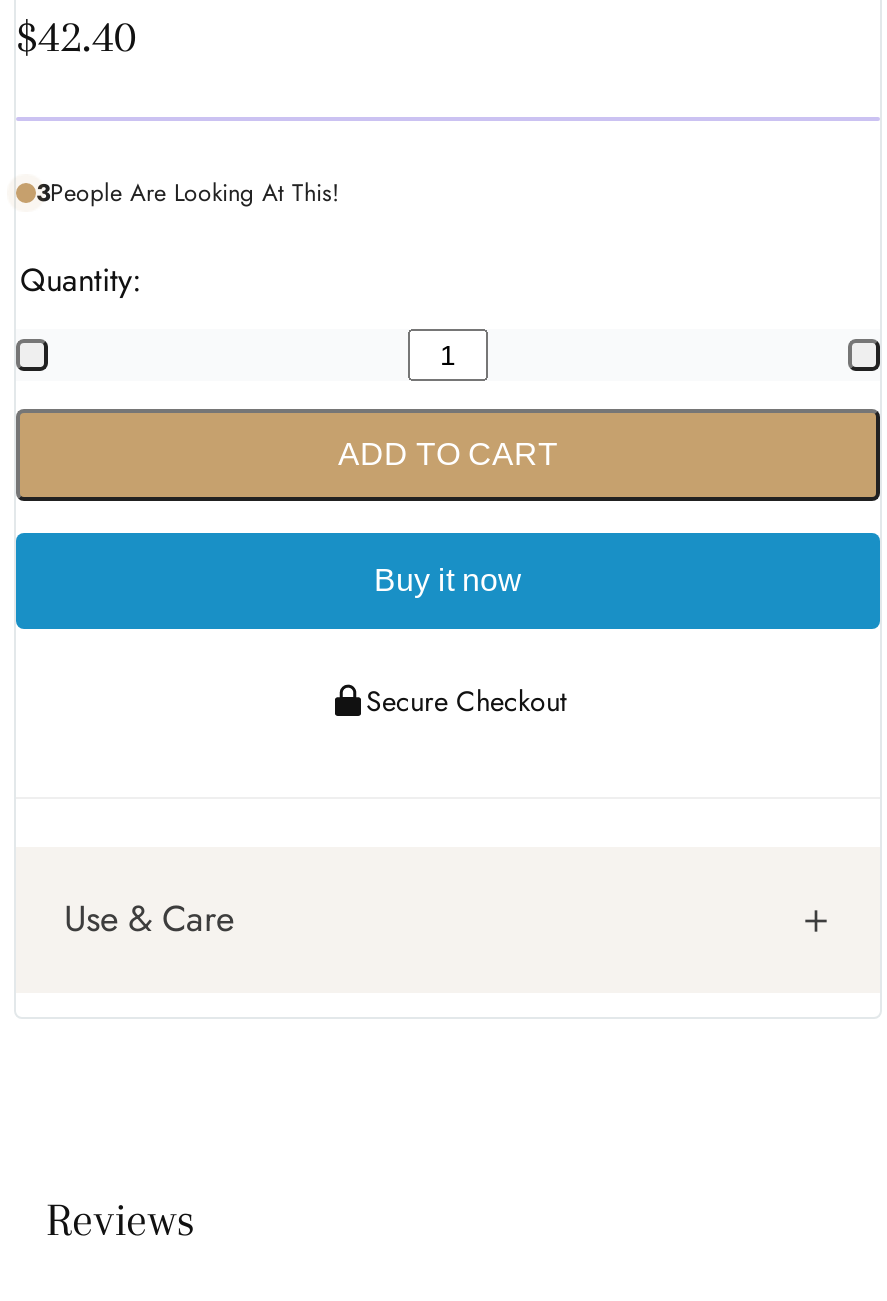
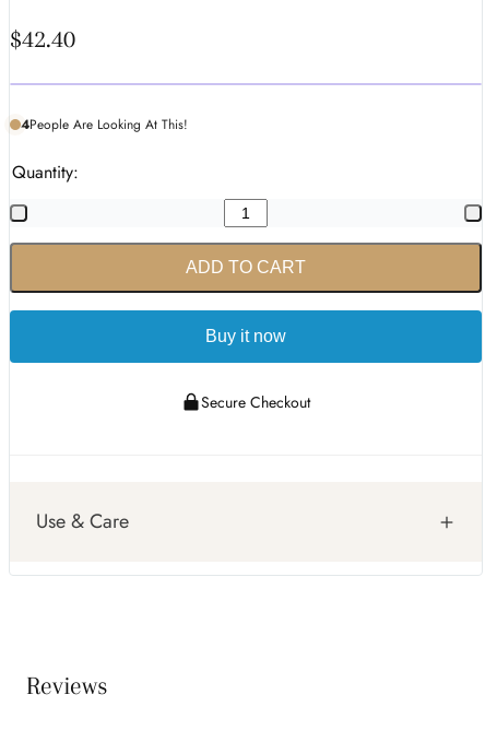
- 3People Are Looking At This!
+ 4People Are Looking At This!
